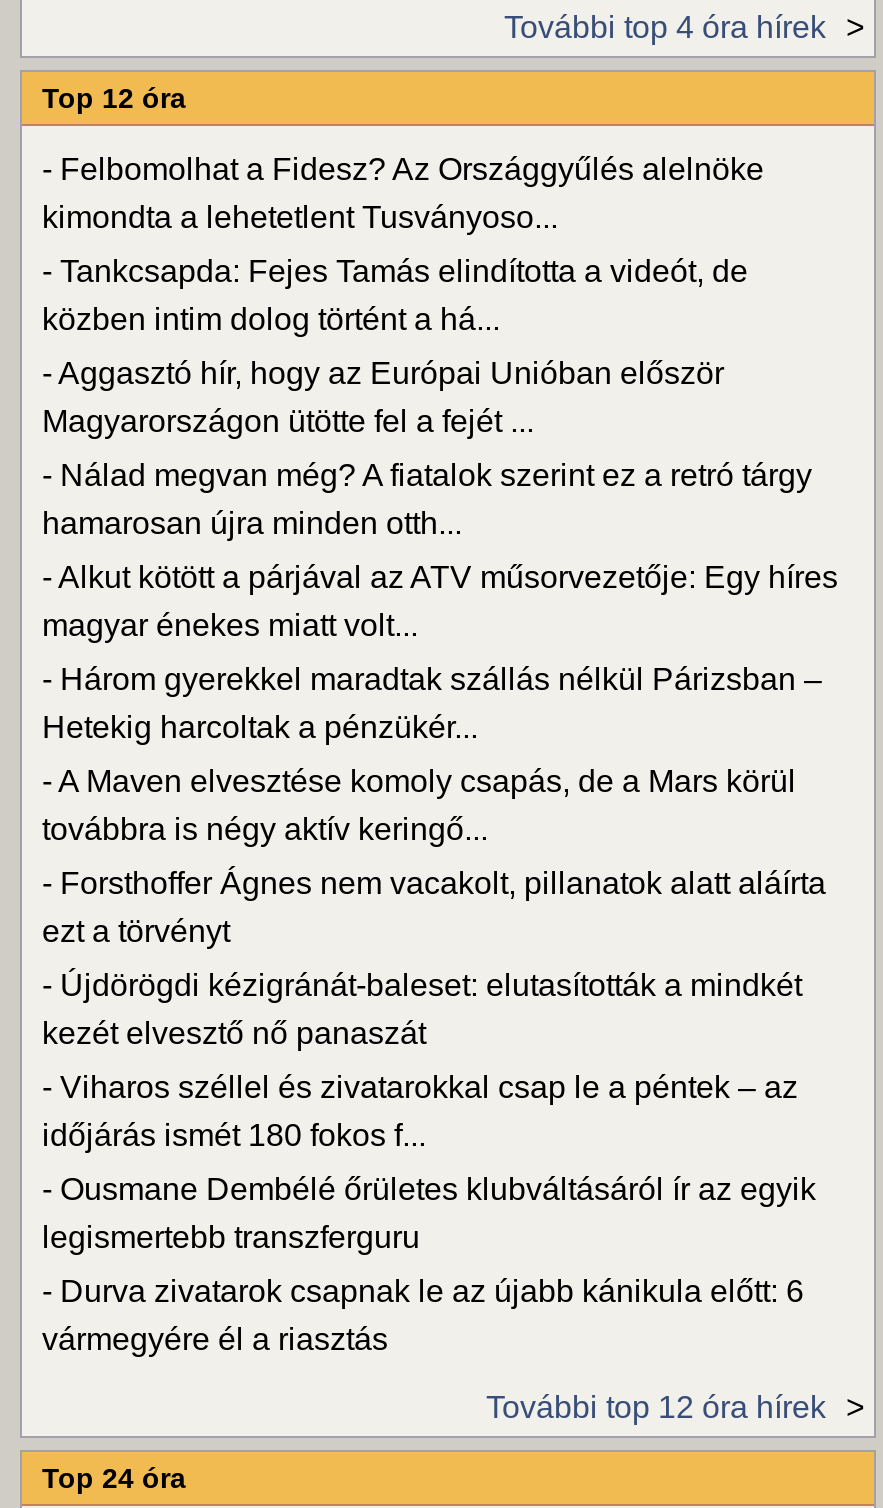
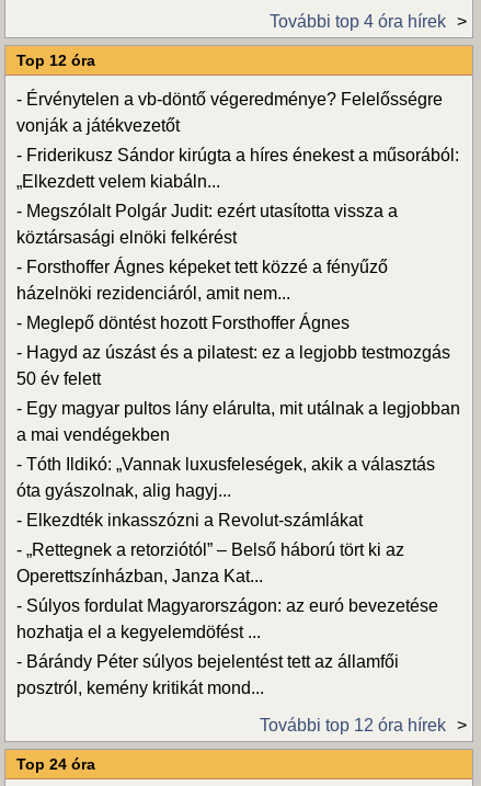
- - Felbomolhat a Fidesz? Az Országgyűlés alelnöke
- kimondta a lehetetlent Tusványoso...
+ - Érvénytelen a vb-döntő végeredménye? Felelősségre
+ vonják a játékvezetőt

- - Tankcsapda: Fejes Tamás elindította a videót, de
- közben intim dolog történt a há...
+ - Friderikusz Sándor kirúgta a híres énekest a műsorából:
+ „Elkezdett velem kiabáln...

- - Aggasztó hír, hogy az Európai Unióban először
- Magyarországon ütötte fel a fejét ...
+ - Megszólalt Polgár Judit: ezért utasította vissza a
+ köztársasági elnöki felkérést

- - Nálad megvan még? A fiatalok szerint ez a retró tárgy
- hamarosan újra minden otth...
+ - Forsthoffer Ágnes képeket tett közzé a fényűző
+ házelnöki rezidenciáról, amit nem...

- - Alkut kötött a párjával az ATV műsorvezetője: Egy híres
- magyar énekes miatt volt...
+ - Meglepő döntést hozott Forsthoffer Ágnes

- - Három gyerekkel maradtak szállás nélkül Párizsban –
- Hetekig harcoltak a pénzükér...
+ - Hagyd az úszást és a pilatest: ez a legjobb testmozgás
+ 50 év felett

- - A Maven elvesztése komoly csapás, de a Mars körül
- továbbra is négy aktív keringő...
+ - Egy magyar pultos lány elárulta, mit utálnak a legjobban
+ a mai vendégekben

- - Forsthoffer Ágnes nem vacakolt, pillanatok alatt aláírta
- ezt a törvényt
+ - Tóth Ildikó: „Vannak luxusfeleségek, akik a választás
+ óta gyászolnak, alig hagyj...

- - Újdörögdi kézigránát-baleset: elutasították a mindkét
- kezét elvesztő nő panaszát
+ - Elkezdték inkasszózni a Revolut-számlákat

- - Viharos széllel és zivatarokkal csap le a péntek – az
- időjárás ismét 180 fokos f...
+ - „Rettegnek a retorziótól” – Belső háború tört ki az
+ Operettszínházban, Janza Kat...

- - Ousmane Dembélé őrületes klubváltásáról ír az egyik
- legismertebb transzferguru
+ - Súlyos fordulat Magyarországon: az euró bevezetése
+ hozhatja el a kegyelemdöfést ...

- - Durva zivatarok csapnak le az újabb kánikula előtt: 6
- vármegyére él a riasztás
+ - Bárándy Péter súlyos bejelentést tett az államfői
+ posztról, kemény kritikát mond...
